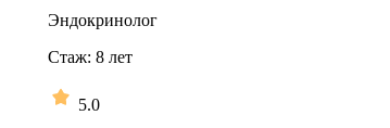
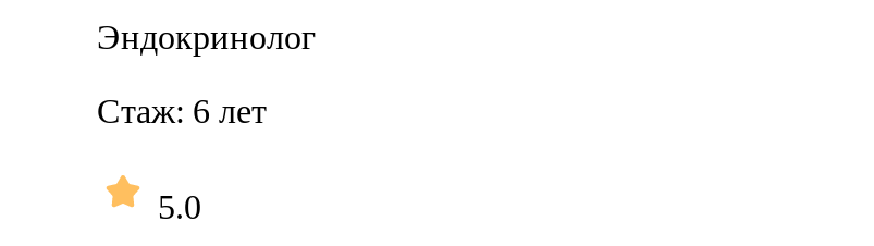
- Стаж: 8 лет
+ Стаж: 6 лет
